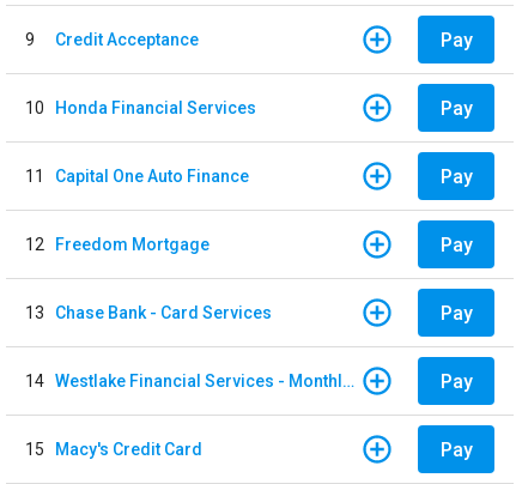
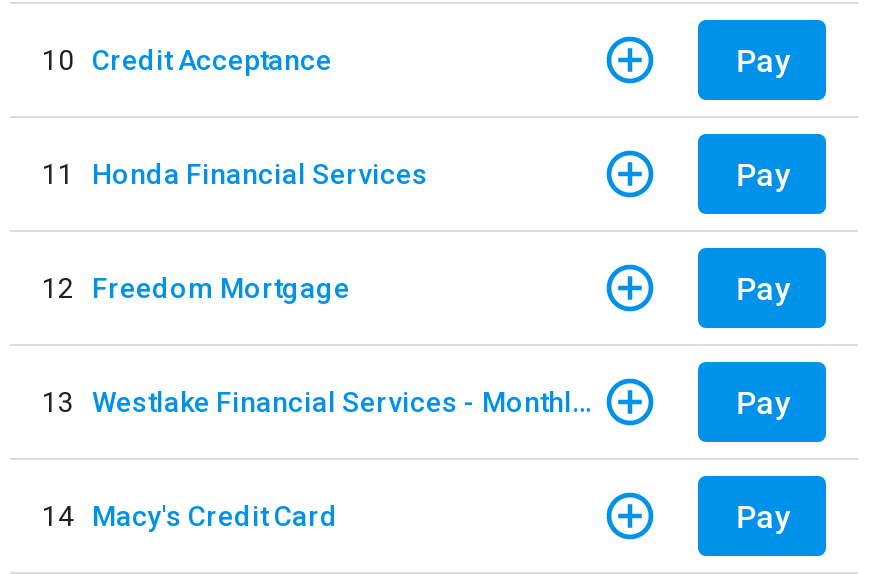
- 9
- Credit Acceptance
+ 10 Credit Acceptance

- 10 Honda Financial Services
- Pay
- 11 Capital One Auto Finance
+ 11 Honda Financial Services

- 13 Chase Bank - Card Services
- Pay
- 14
+ 13

- 15 Macy's Credit Card
+ 14 Macy's Credit Card
